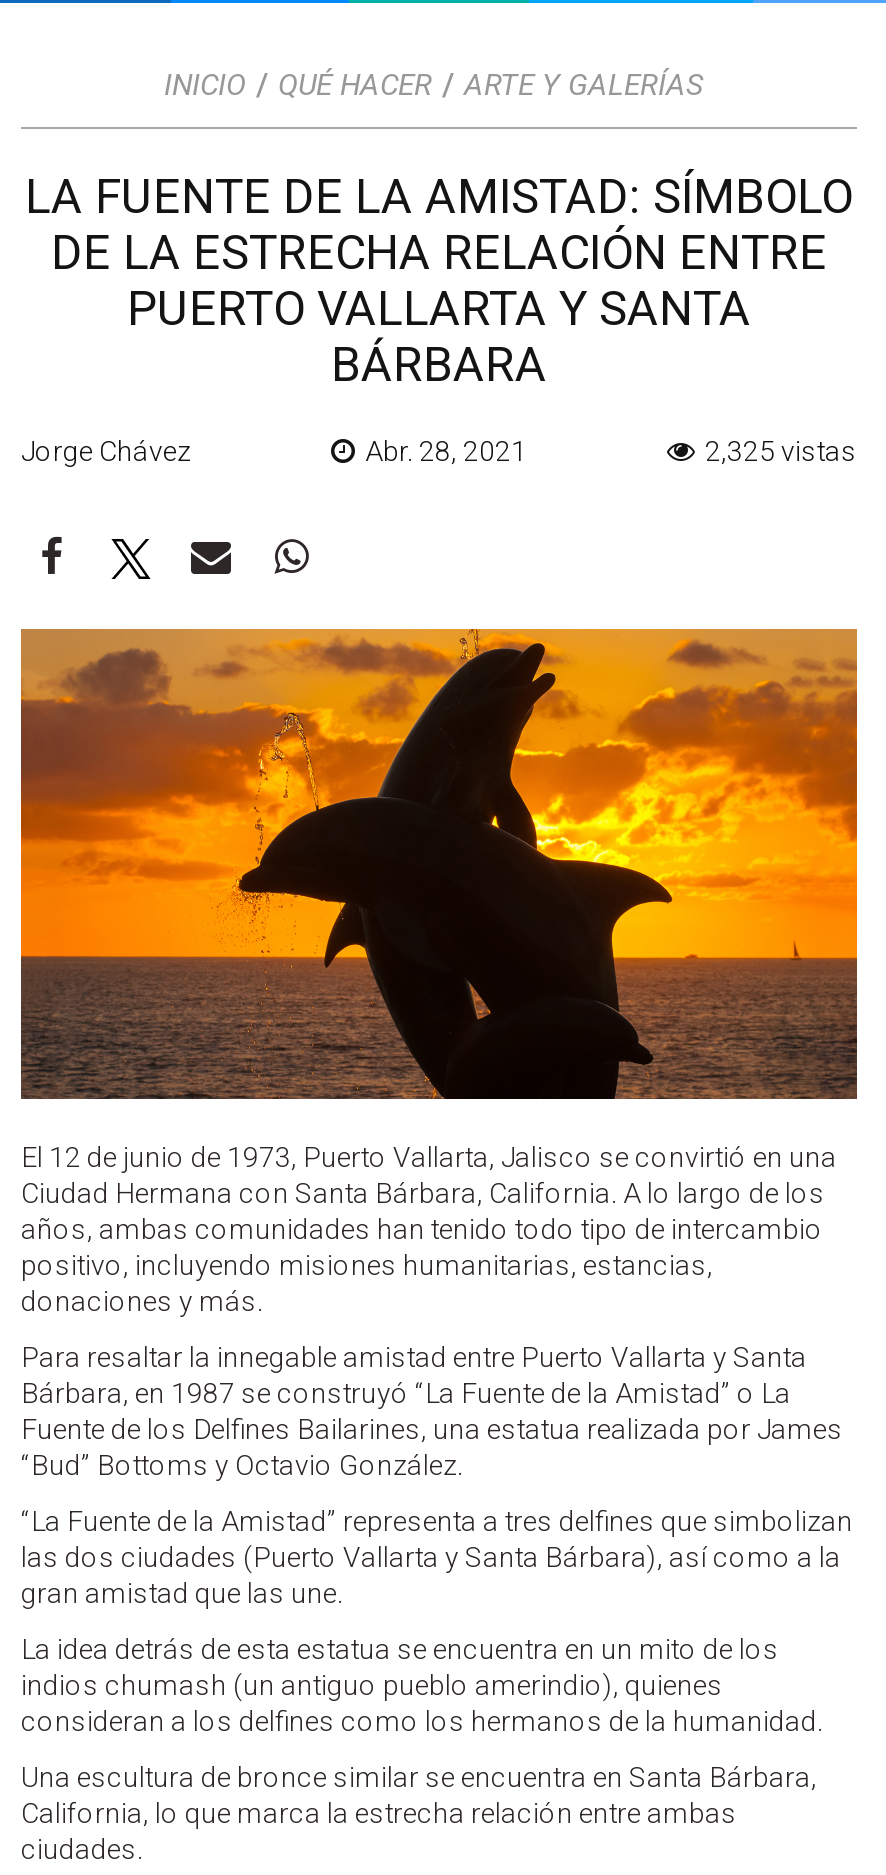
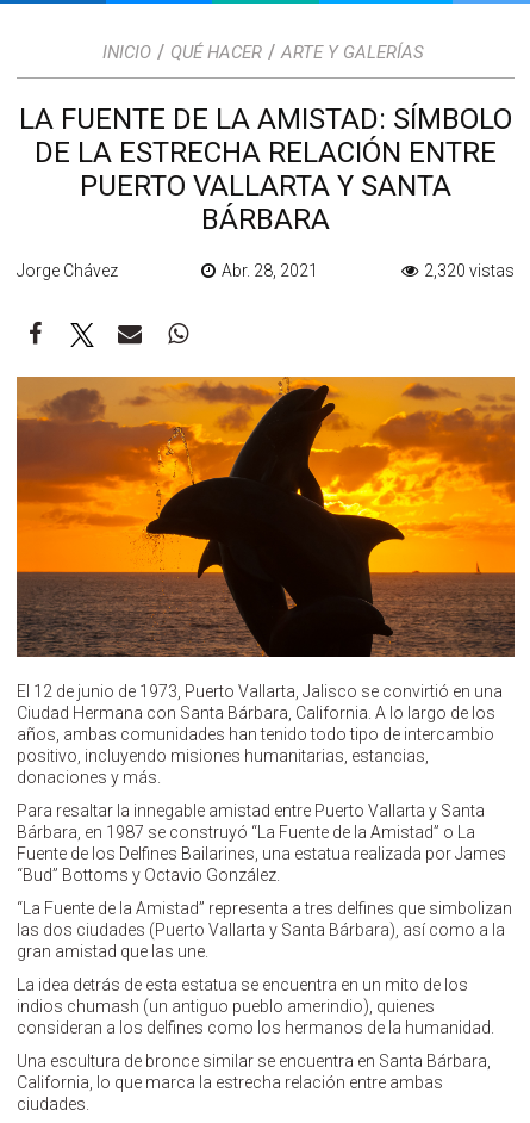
- 2,325 vistas
+ 2,320 vistas
